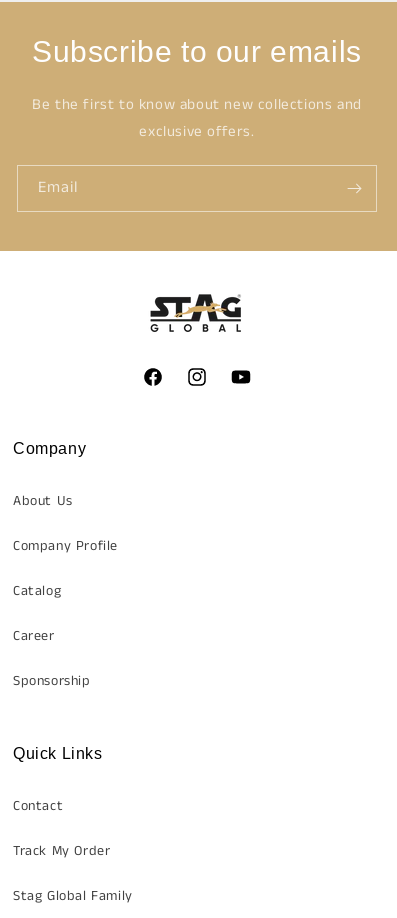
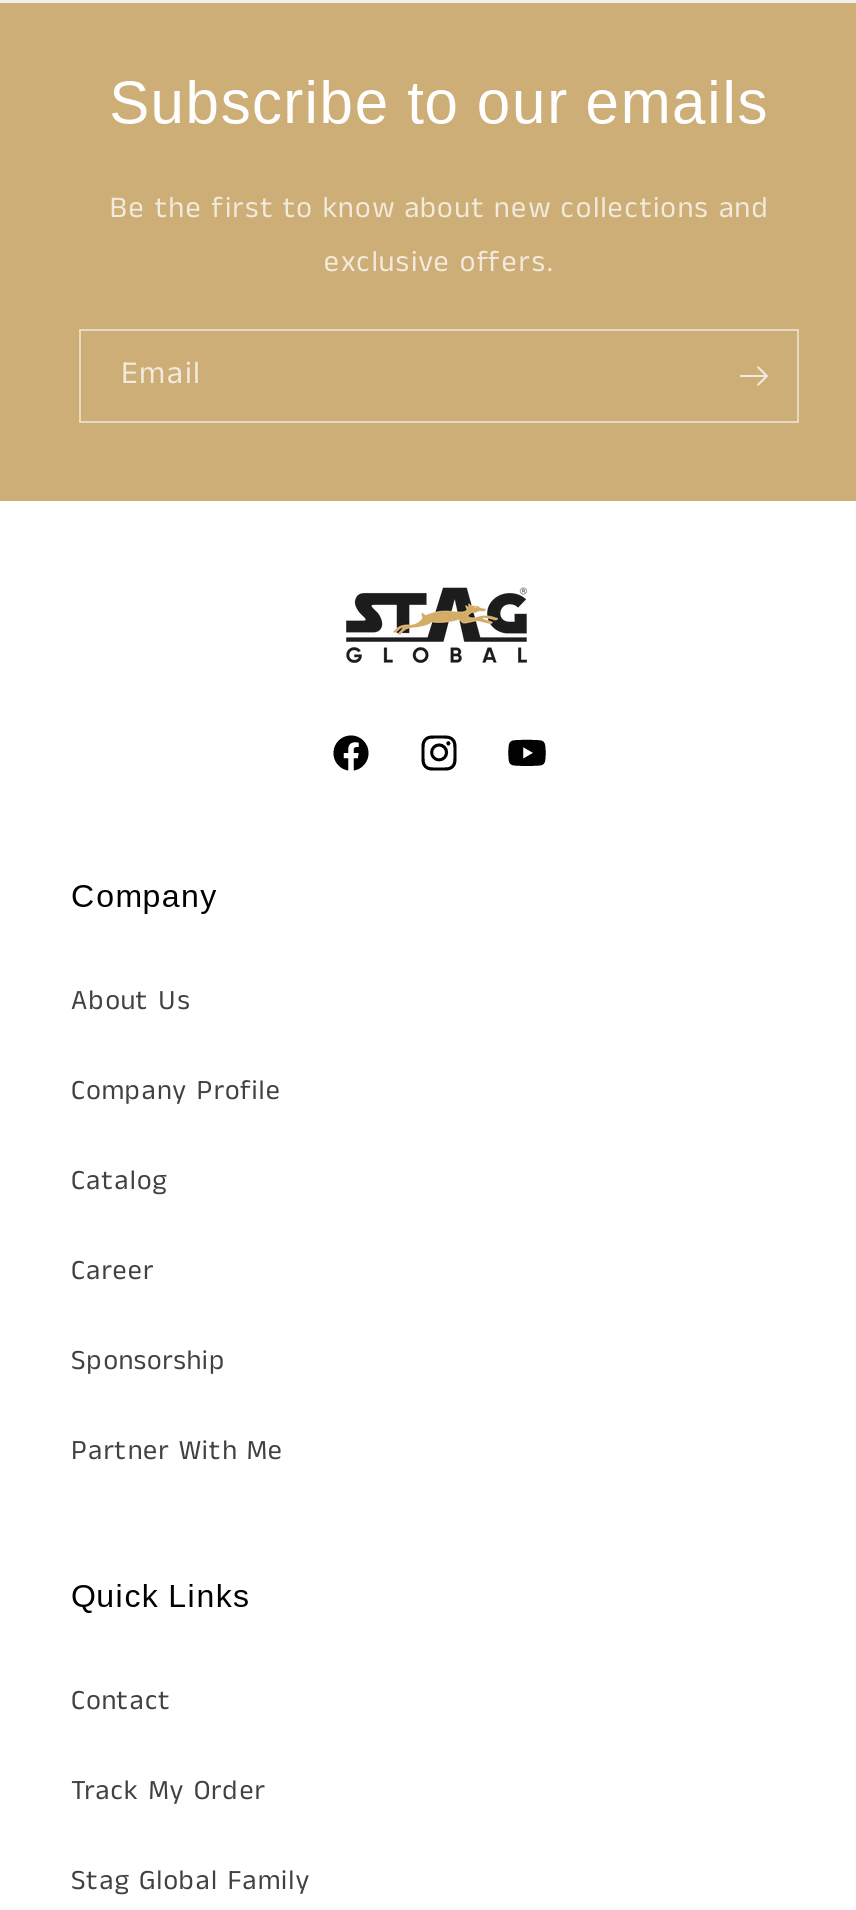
+ Partner With Me
